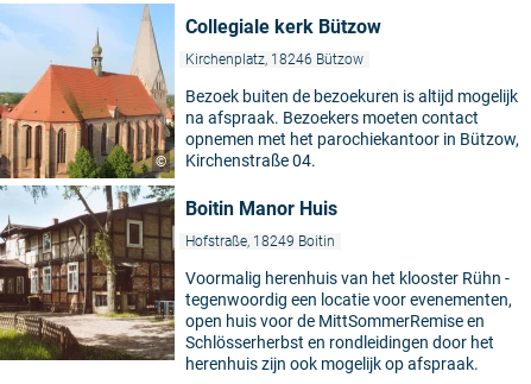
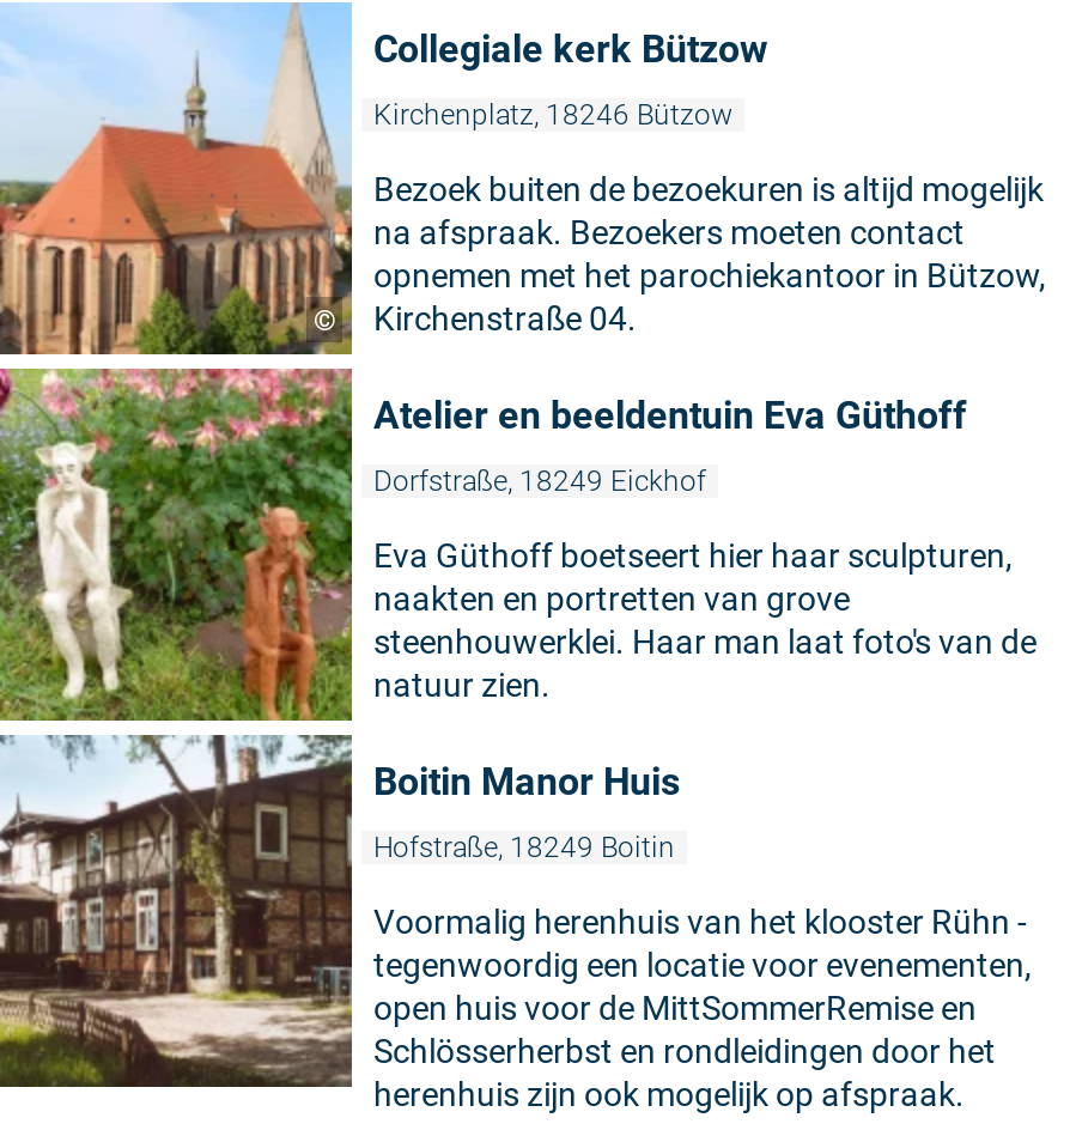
+ [image]
+ Atelier en beeldentuin Eva Güthoff
+ Dorfstraße, 18249 Eickhof
+ Eva Güthoff boetseert hier haar sculpturen,
+ naakten en portretten van grove
+ steenhouwerklei. Haar man laat foto's van de
+ natuur zien.
